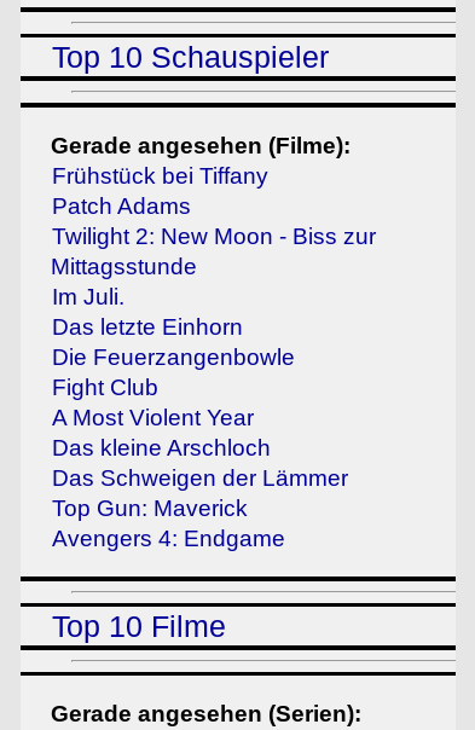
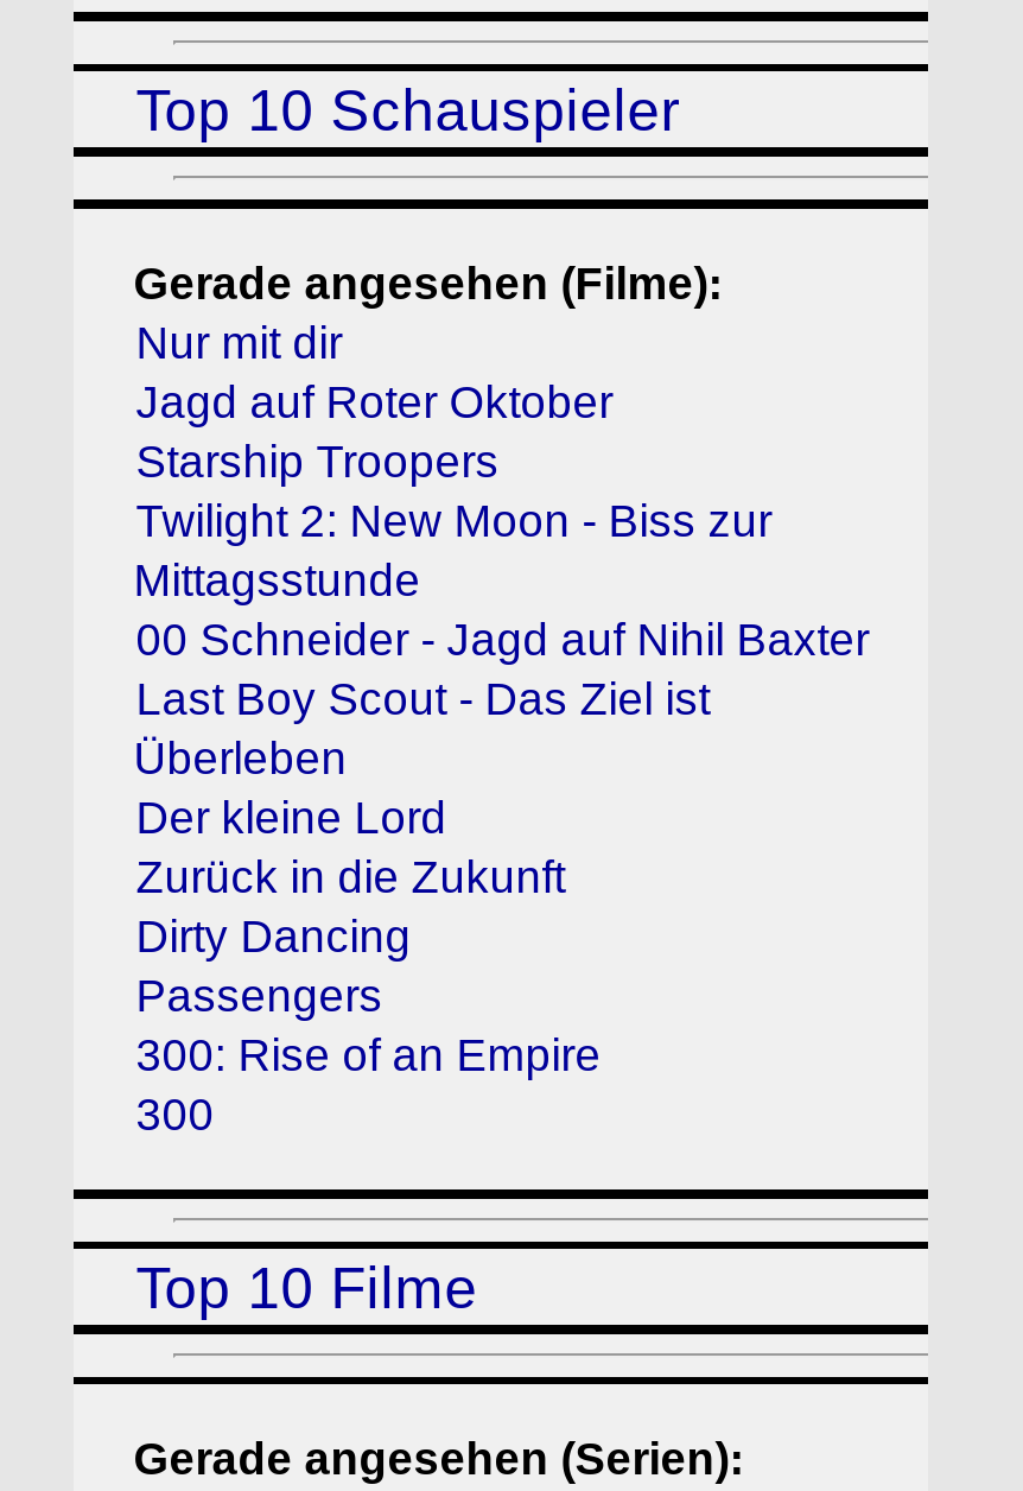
- Frühstück bei Tiffany
- Patch Adams
+ Nur mit dir
+ Jagd auf Roter Oktober
+ Starship Troopers

- Im Juli.
- Das letzte Einhorn
- Die Feuerzangenbowle
- Fight Club
- A Most Violent Year
- Das kleine Arschloch
- Das Schweigen der Lämmer
- Top Gun: Maverick
- Avengers 4: Endgame
+ 00 Schneider - Jagd auf Nihil Baxter
+ Last Boy Scout - Das Ziel ist
+ Überleben
+ Der kleine Lord
+ Zurück in die Zukunft
+ Dirty Dancing
+ Passengers
+ 300: Rise of an Empire
+ 300
